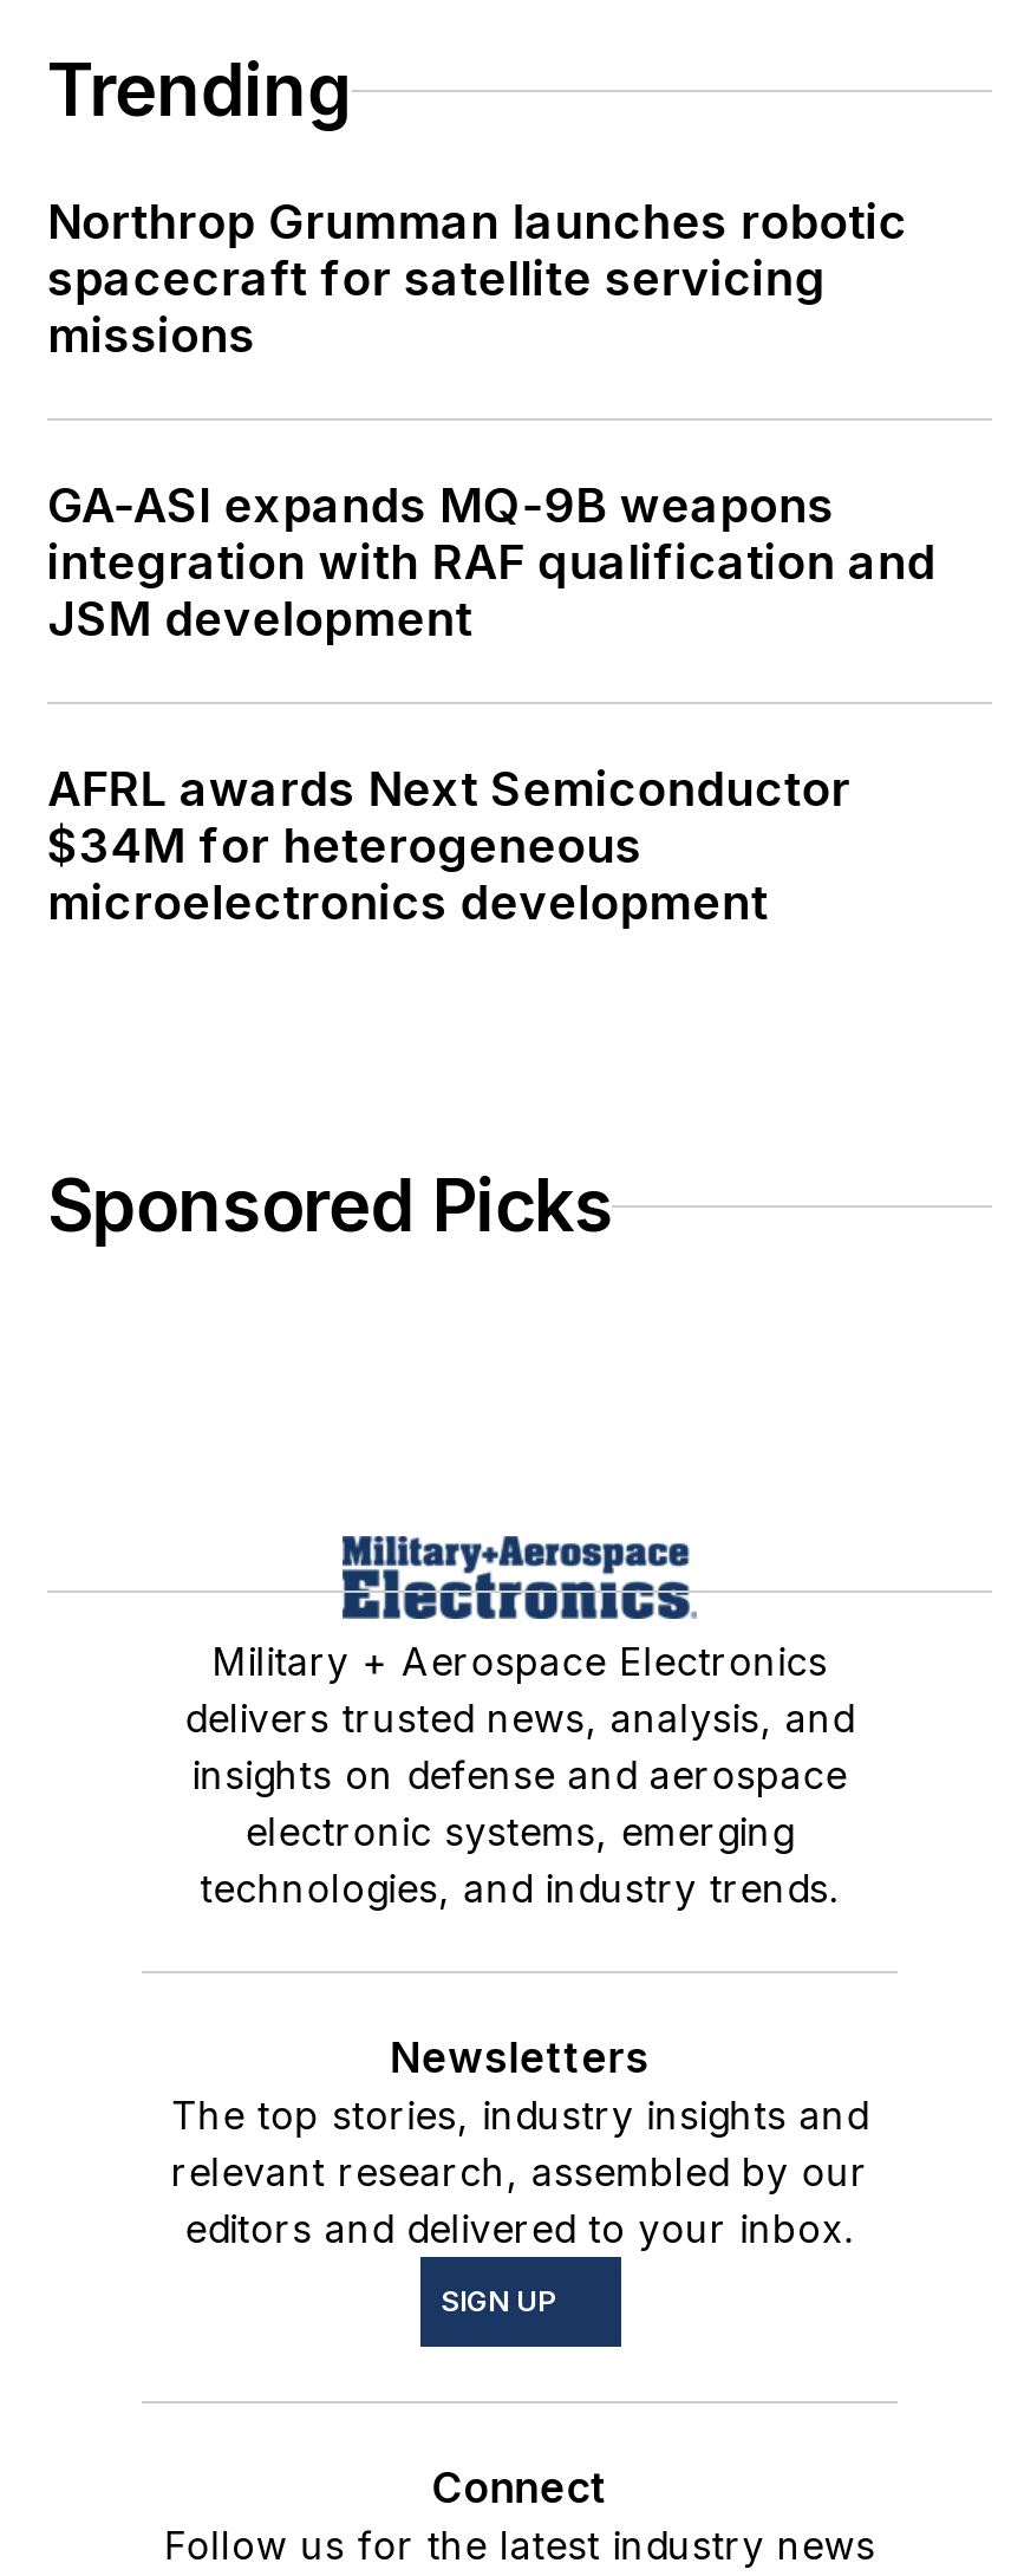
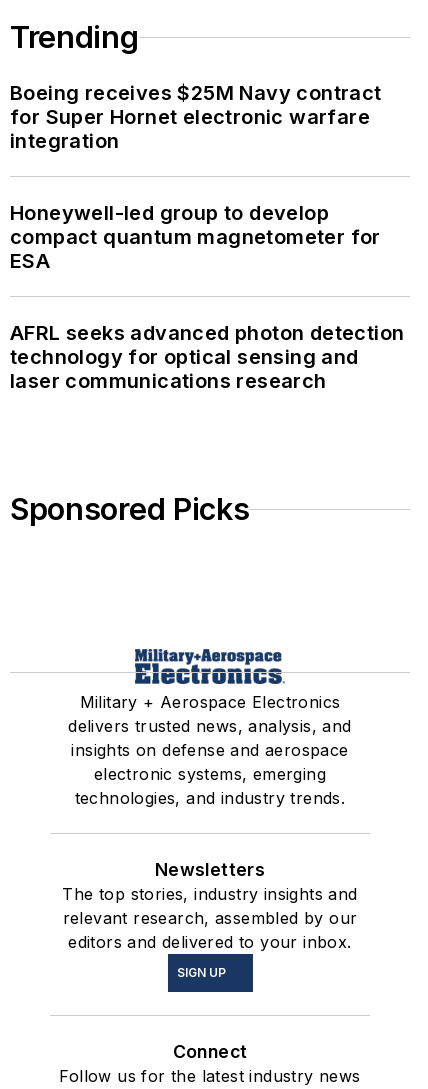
- Northrop Grumman launches robotic
- spacecraft for satellite servicing
- missions
+ Boeing receives $25M Navy contract
+ for Super Hornet electronic warfare
+ integration

- GA-ASI expands MQ-9B weapons
- integration with RAF qualification and
- JSM development
+ Honeywell-led group to develop
+ compact quantum magnetometer for
+ ESA

- AFRL awards Next Semiconductor
- $34M for heterogeneous
- microelectronics development
+ AFRL seeks advanced photon detection
+ technology for optical sensing and
+ laser communications research
